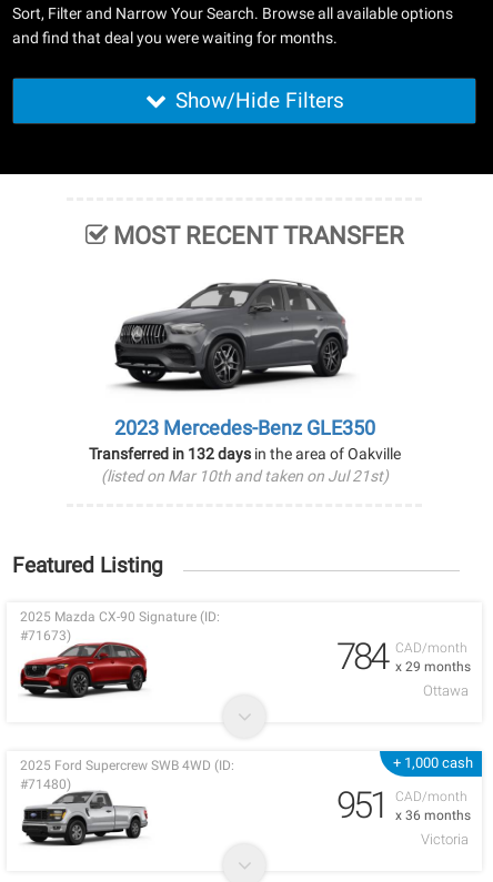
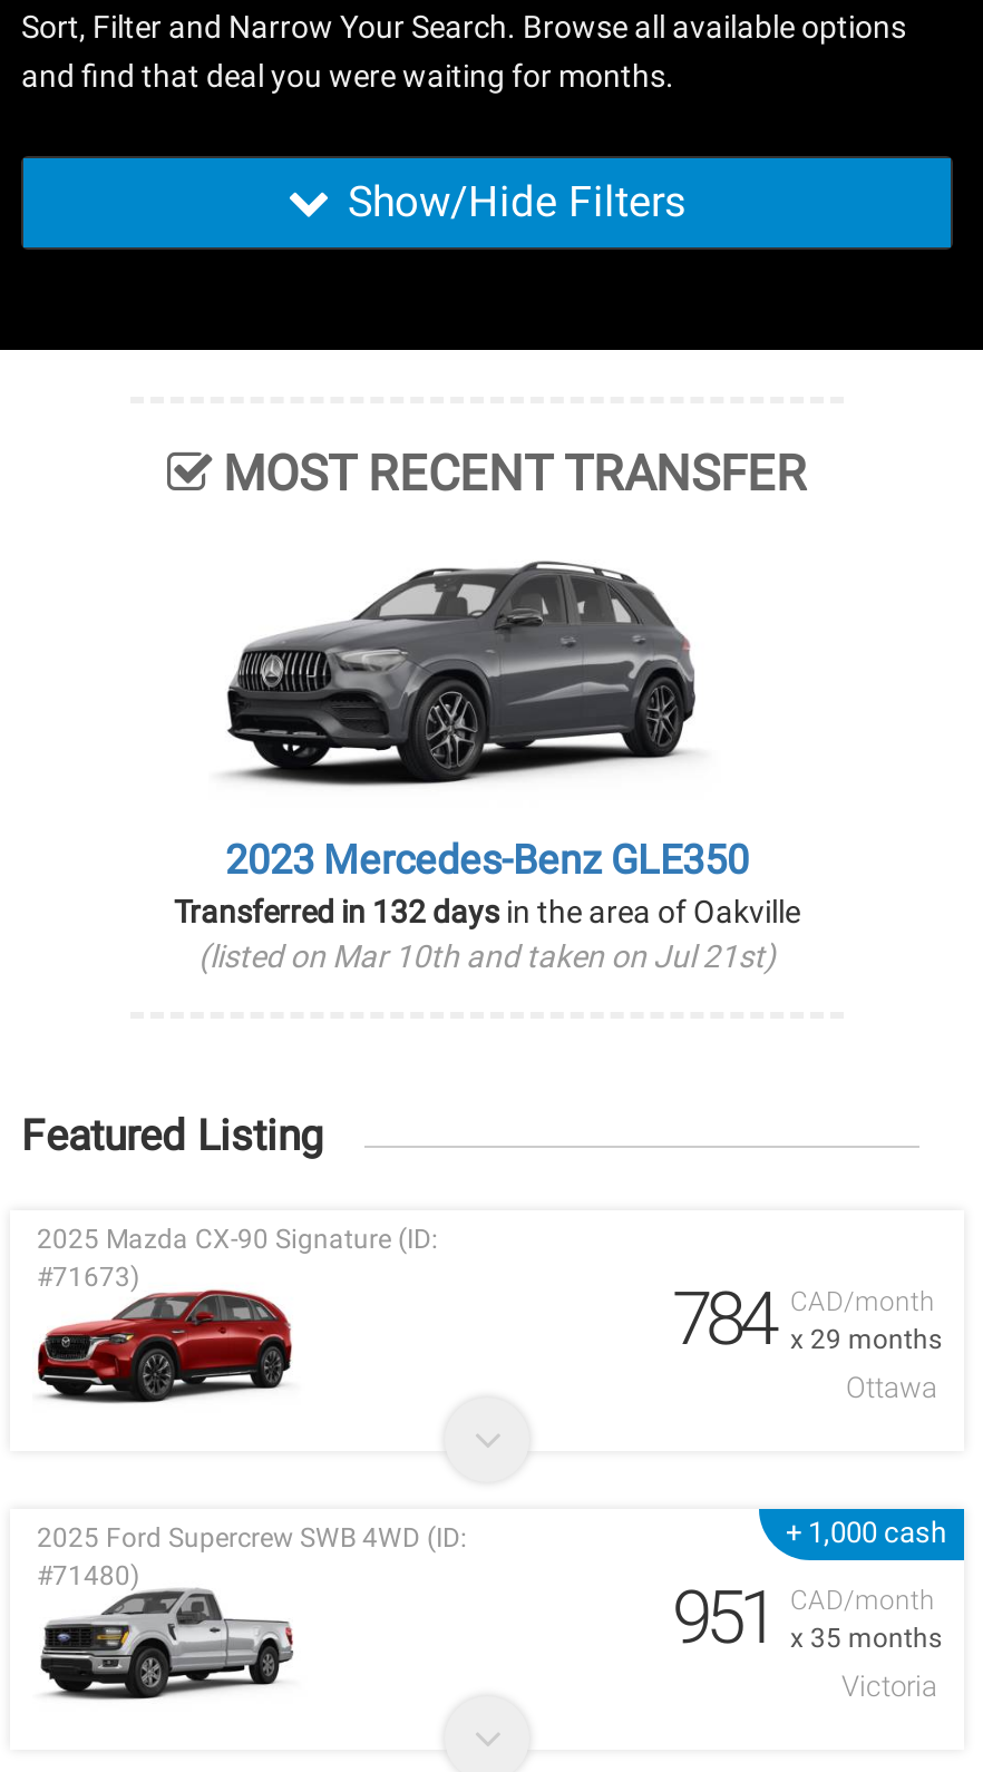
- 951 x 36 months CAD/month
+ 951 x 35 months CAD/month
